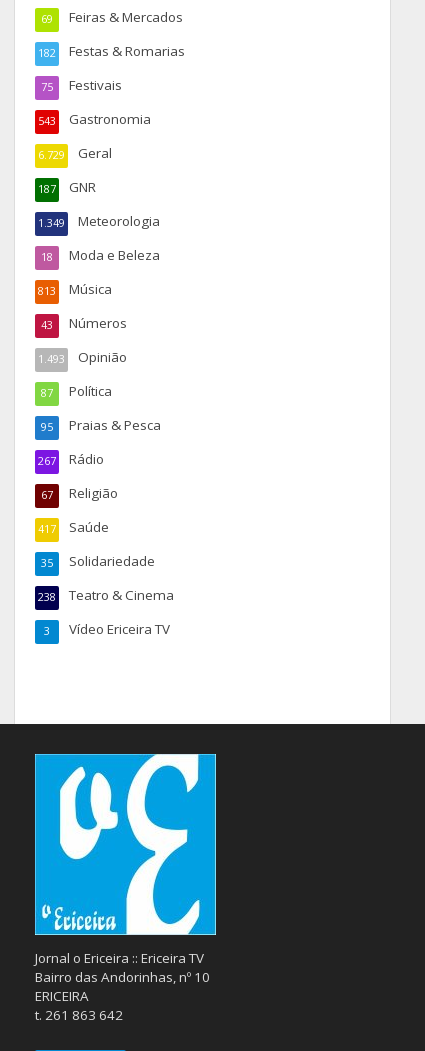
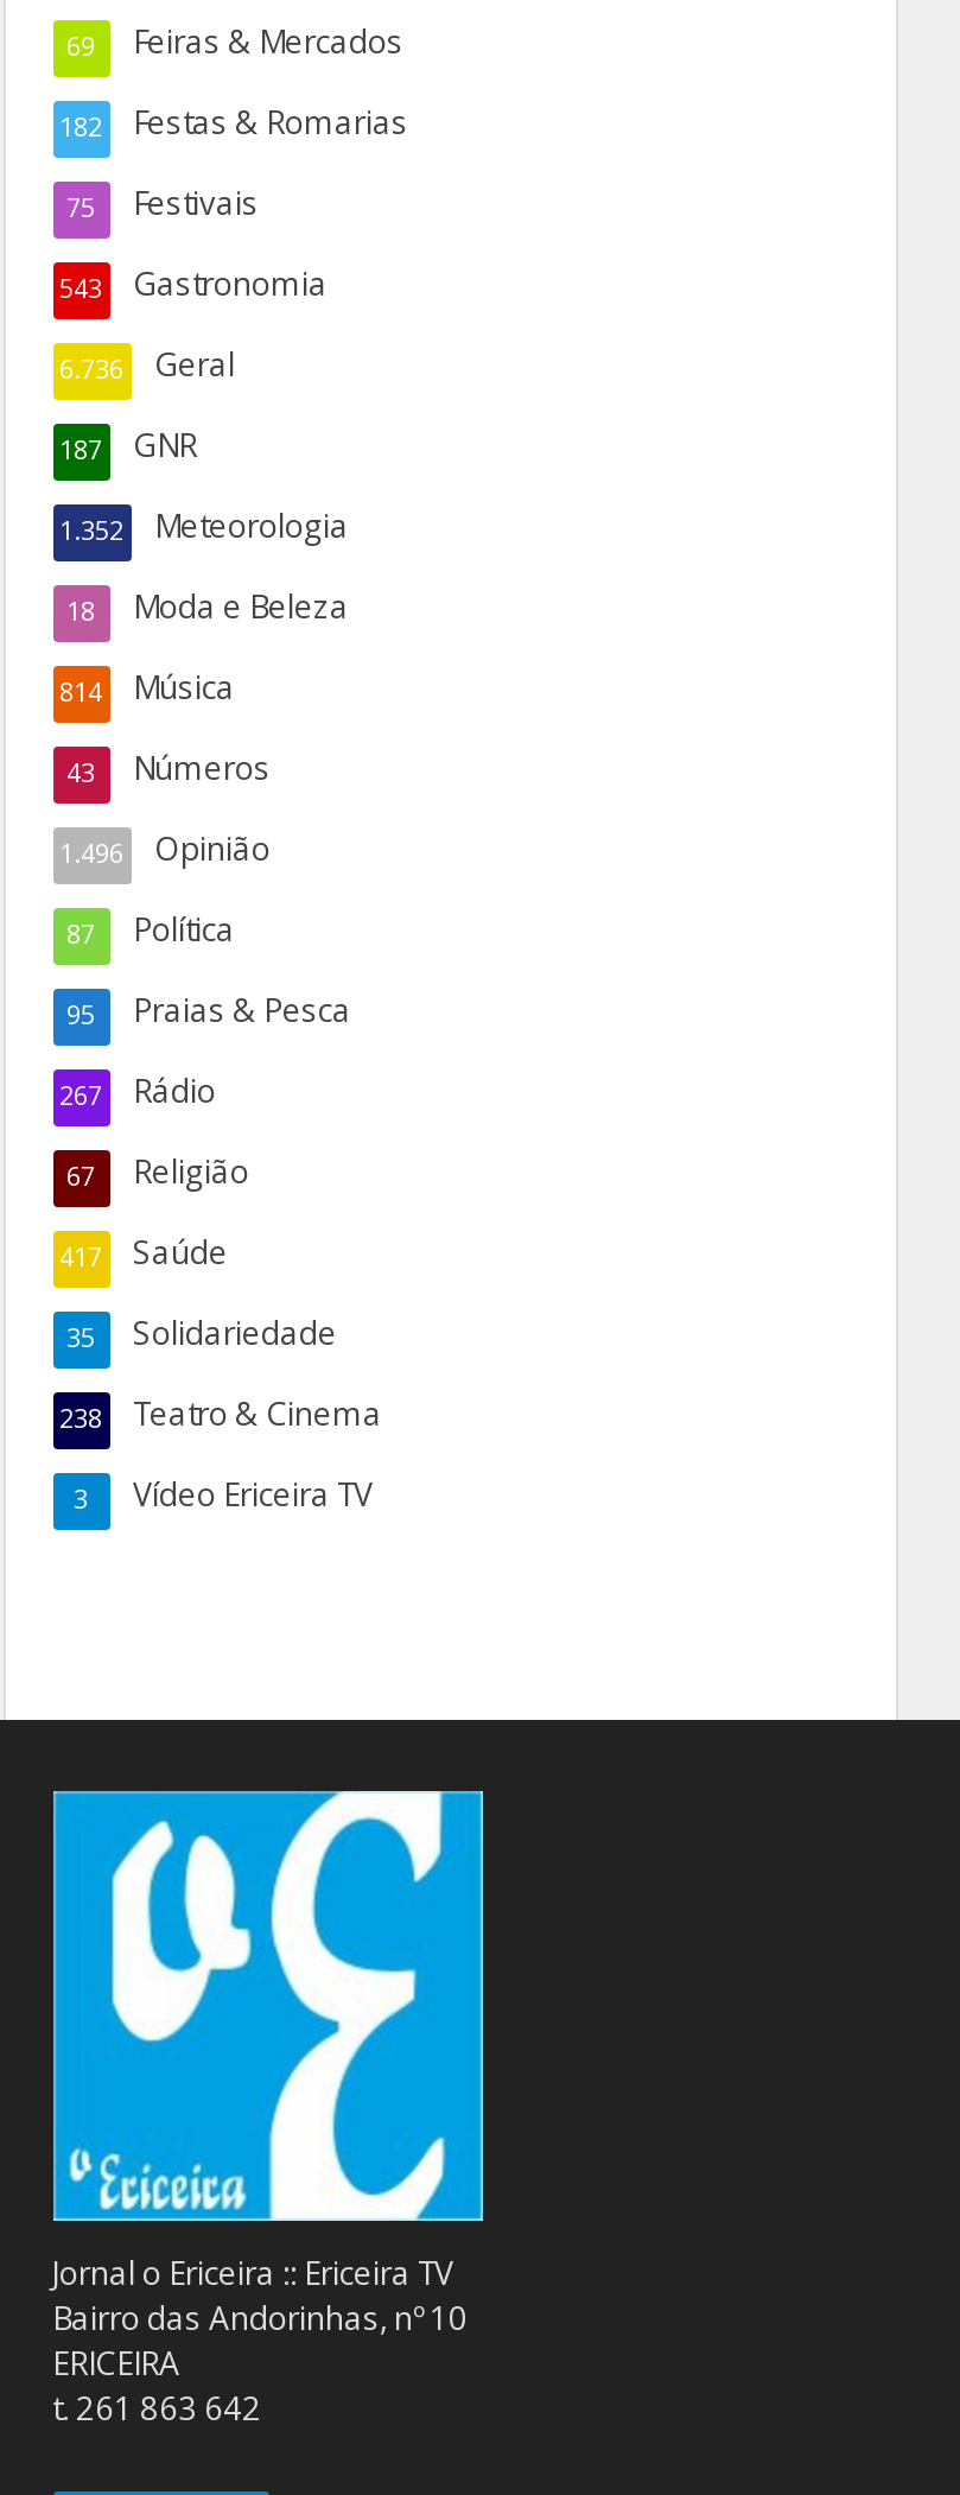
- 6.729 Geral
+ 6.736 Geral

- 1.349 Meteorologia
+ 1.352 Meteorologia

- 813 Música
+ 814 Música

- 1.493 Opinião
+ 1.496 Opinião
